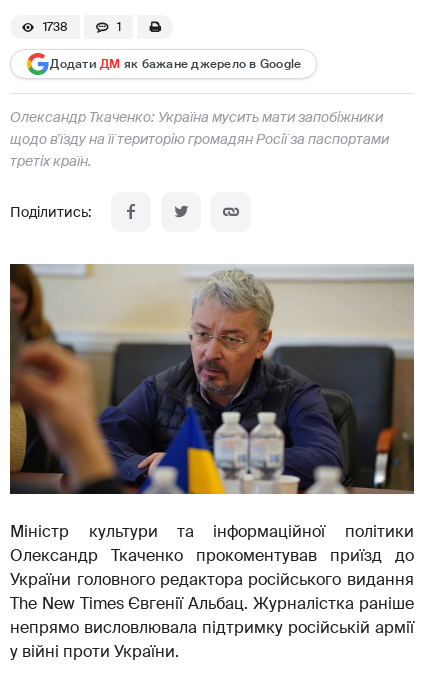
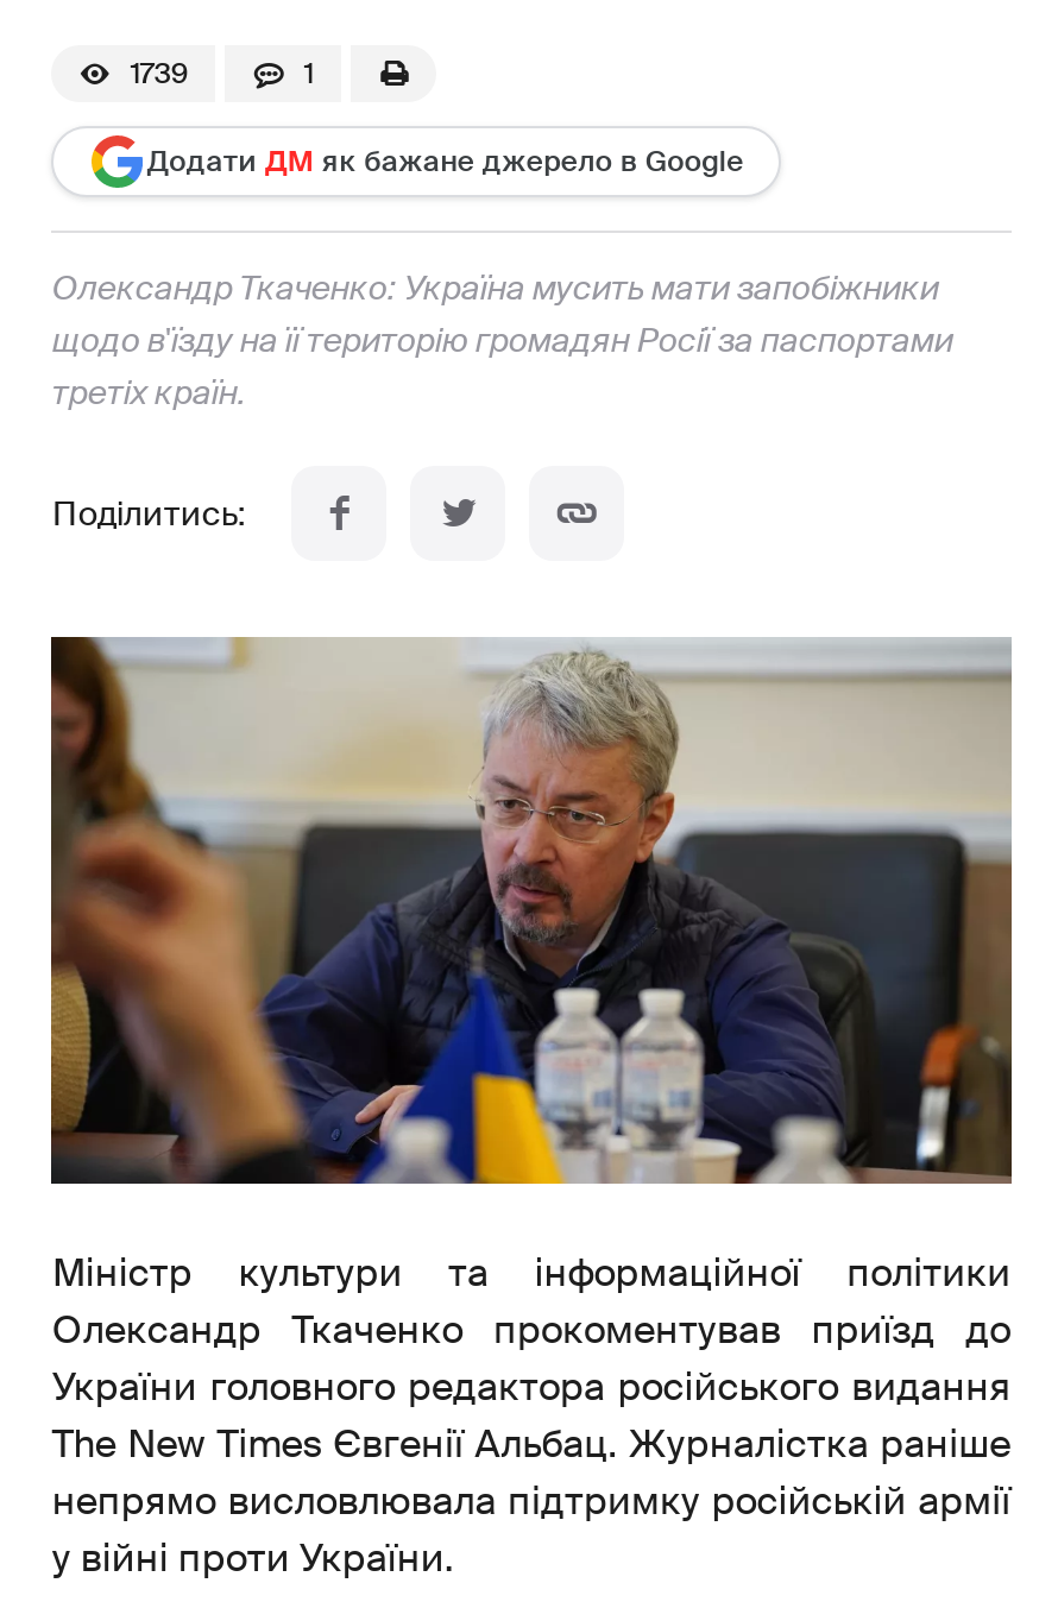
- 1738
+ 1739
